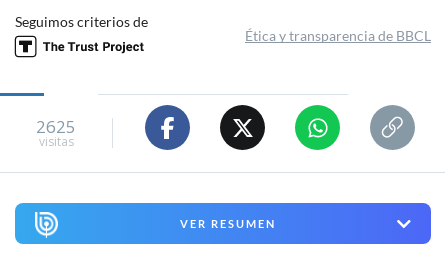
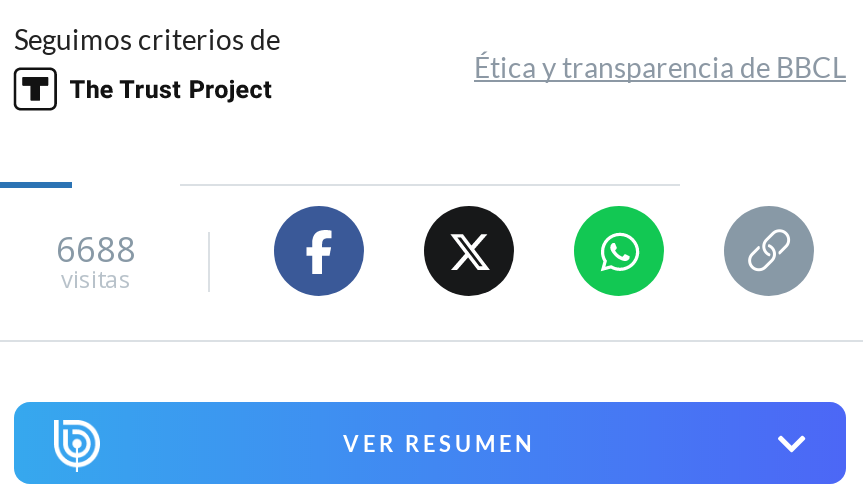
- 2625
+ 6688
